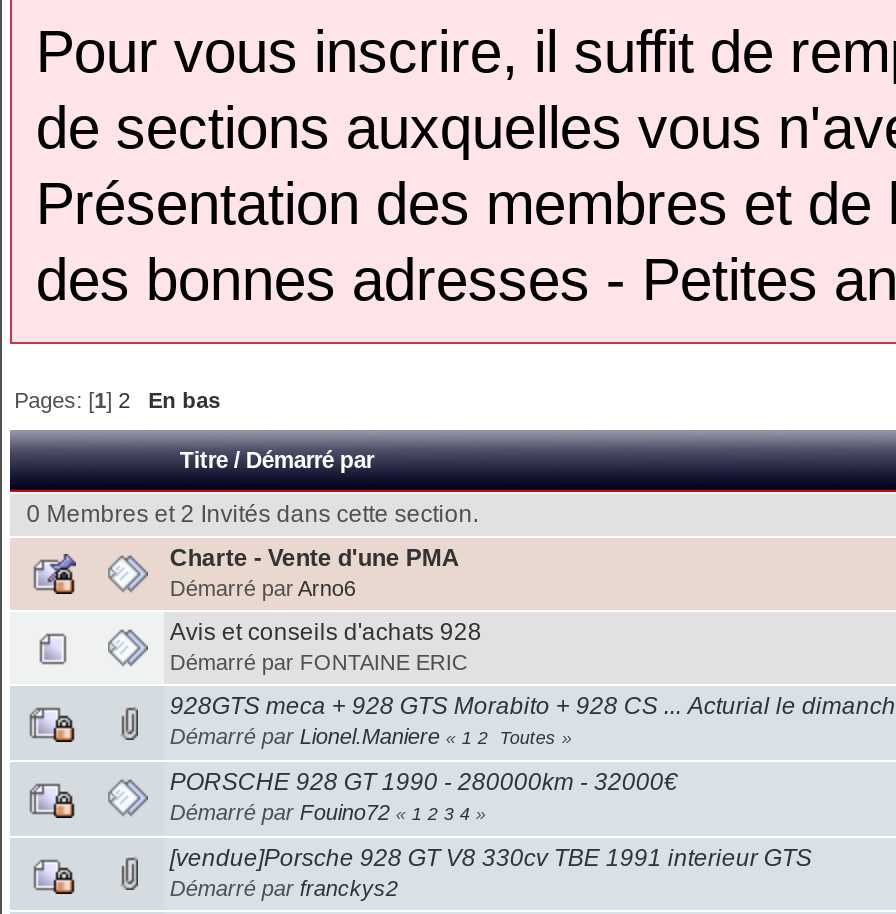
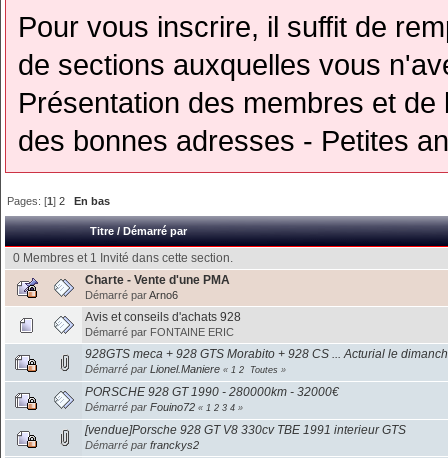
- 0 Membres et 2 Invités dans cette section.
+ 0 Membres et 1 Invité dans cette section.
